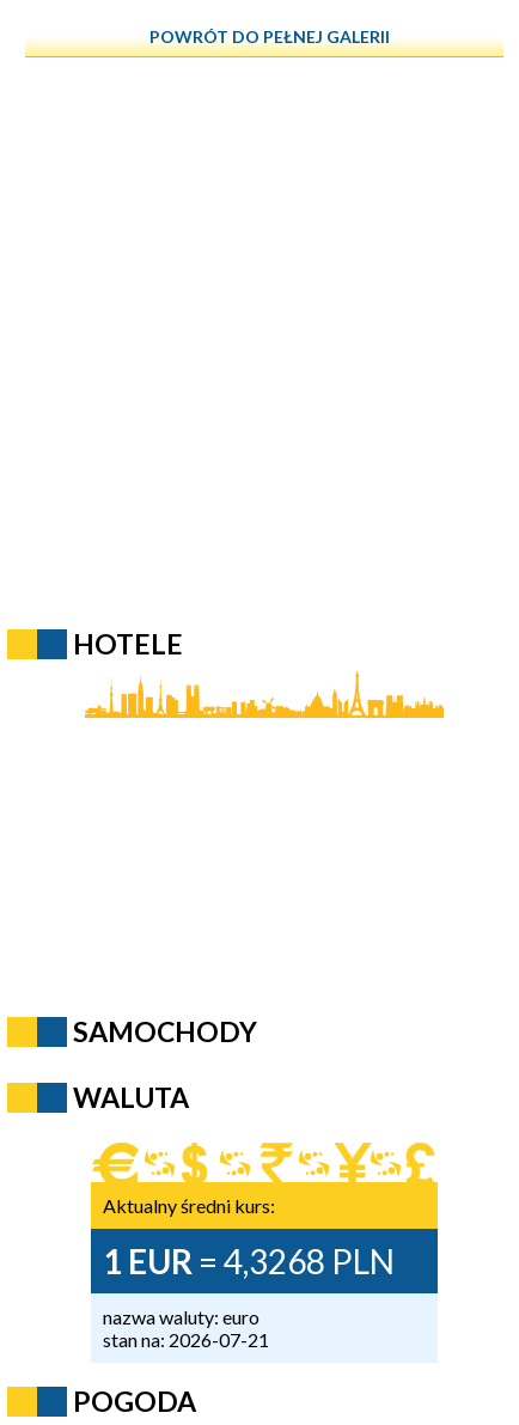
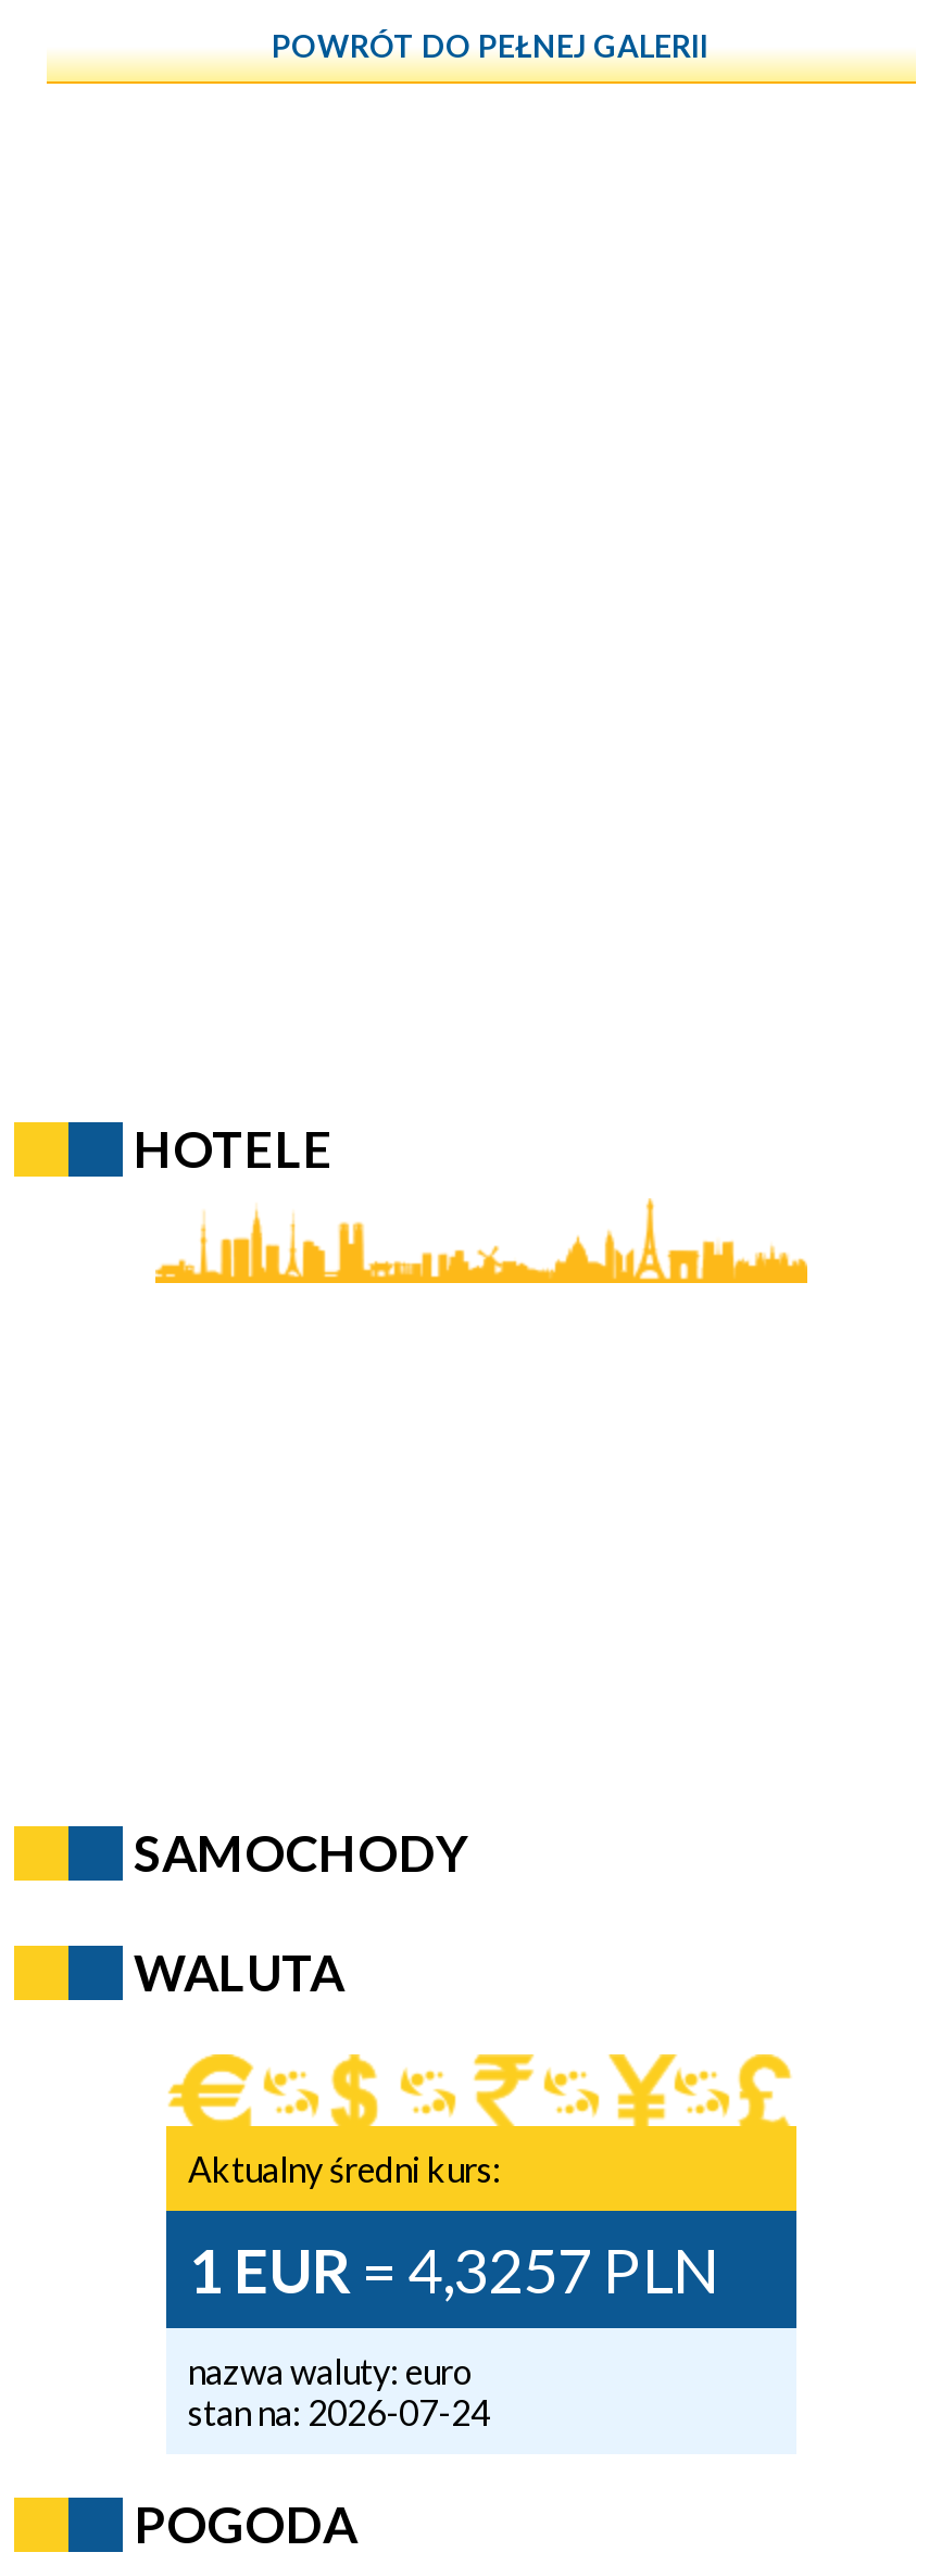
- 1 EUR = 4,3268 PLN
+ 1 EUR = 4,3257 PLN

- stan na: 2026-07-21
+ stan na: 2026-07-24
